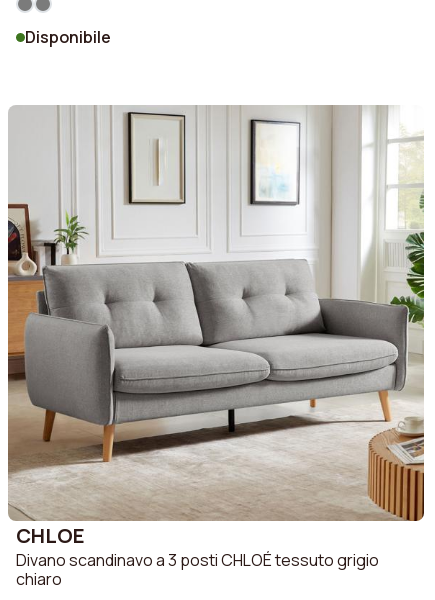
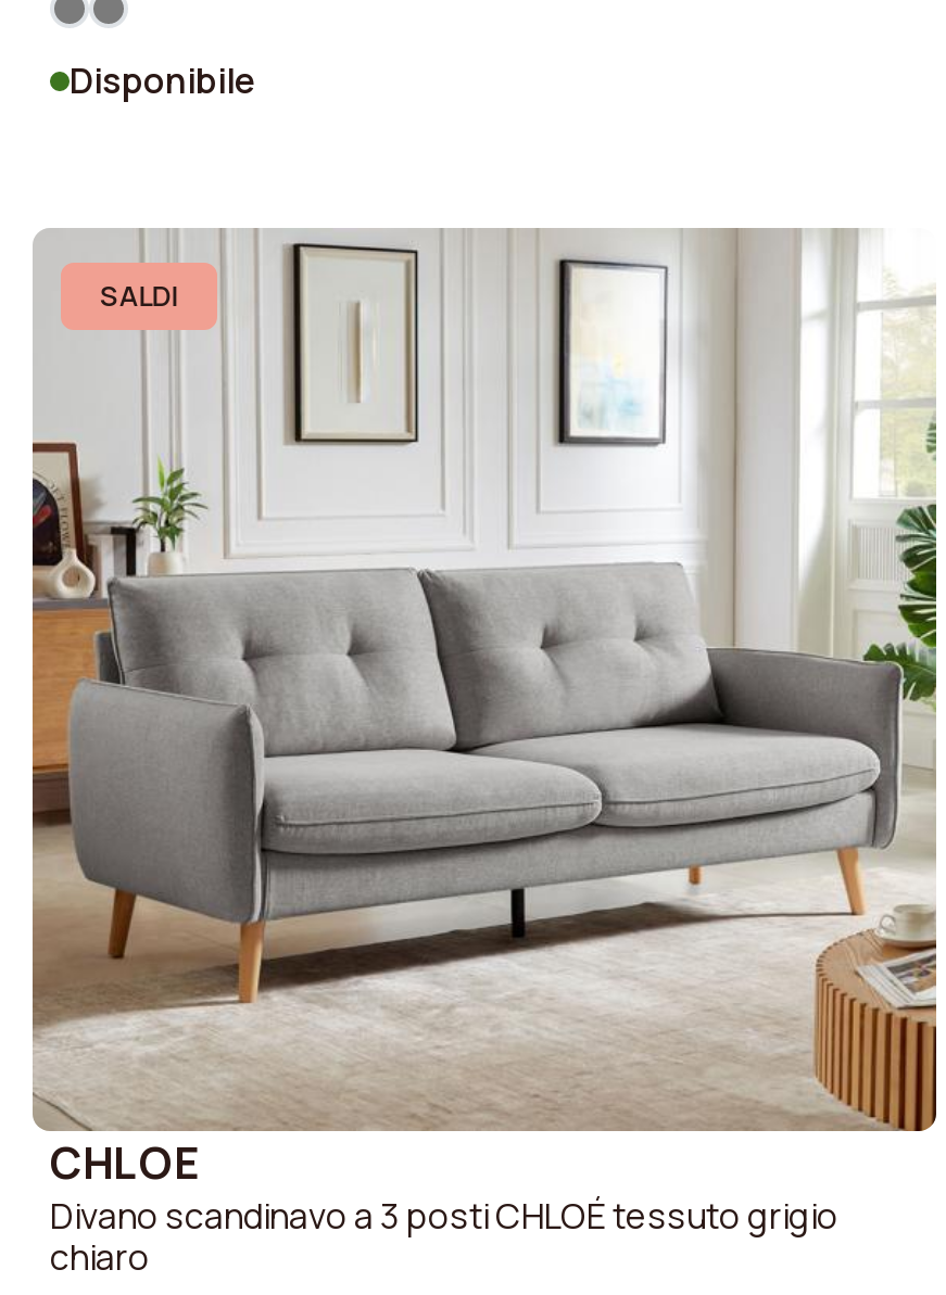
+ SALDI
